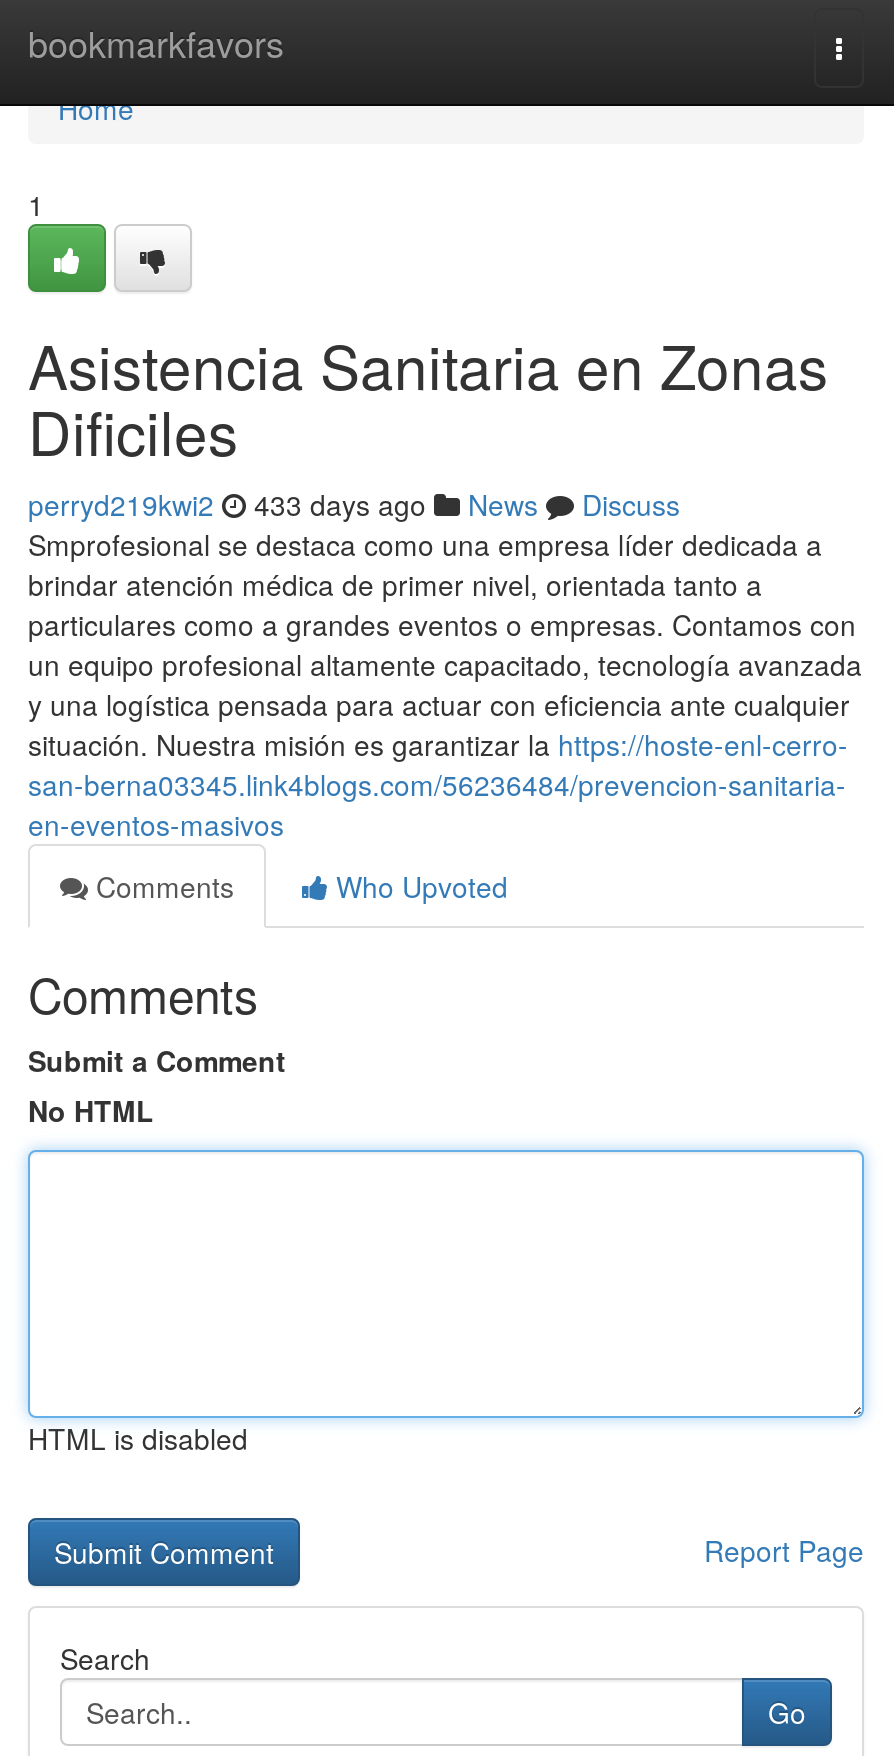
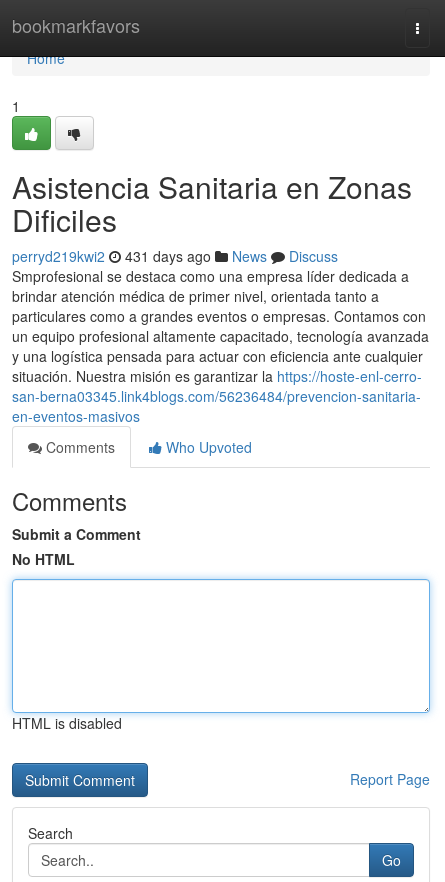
- perryd219kwi2 433 days ago News Discuss
+ perryd219kwi2 431 days ago News Discuss
